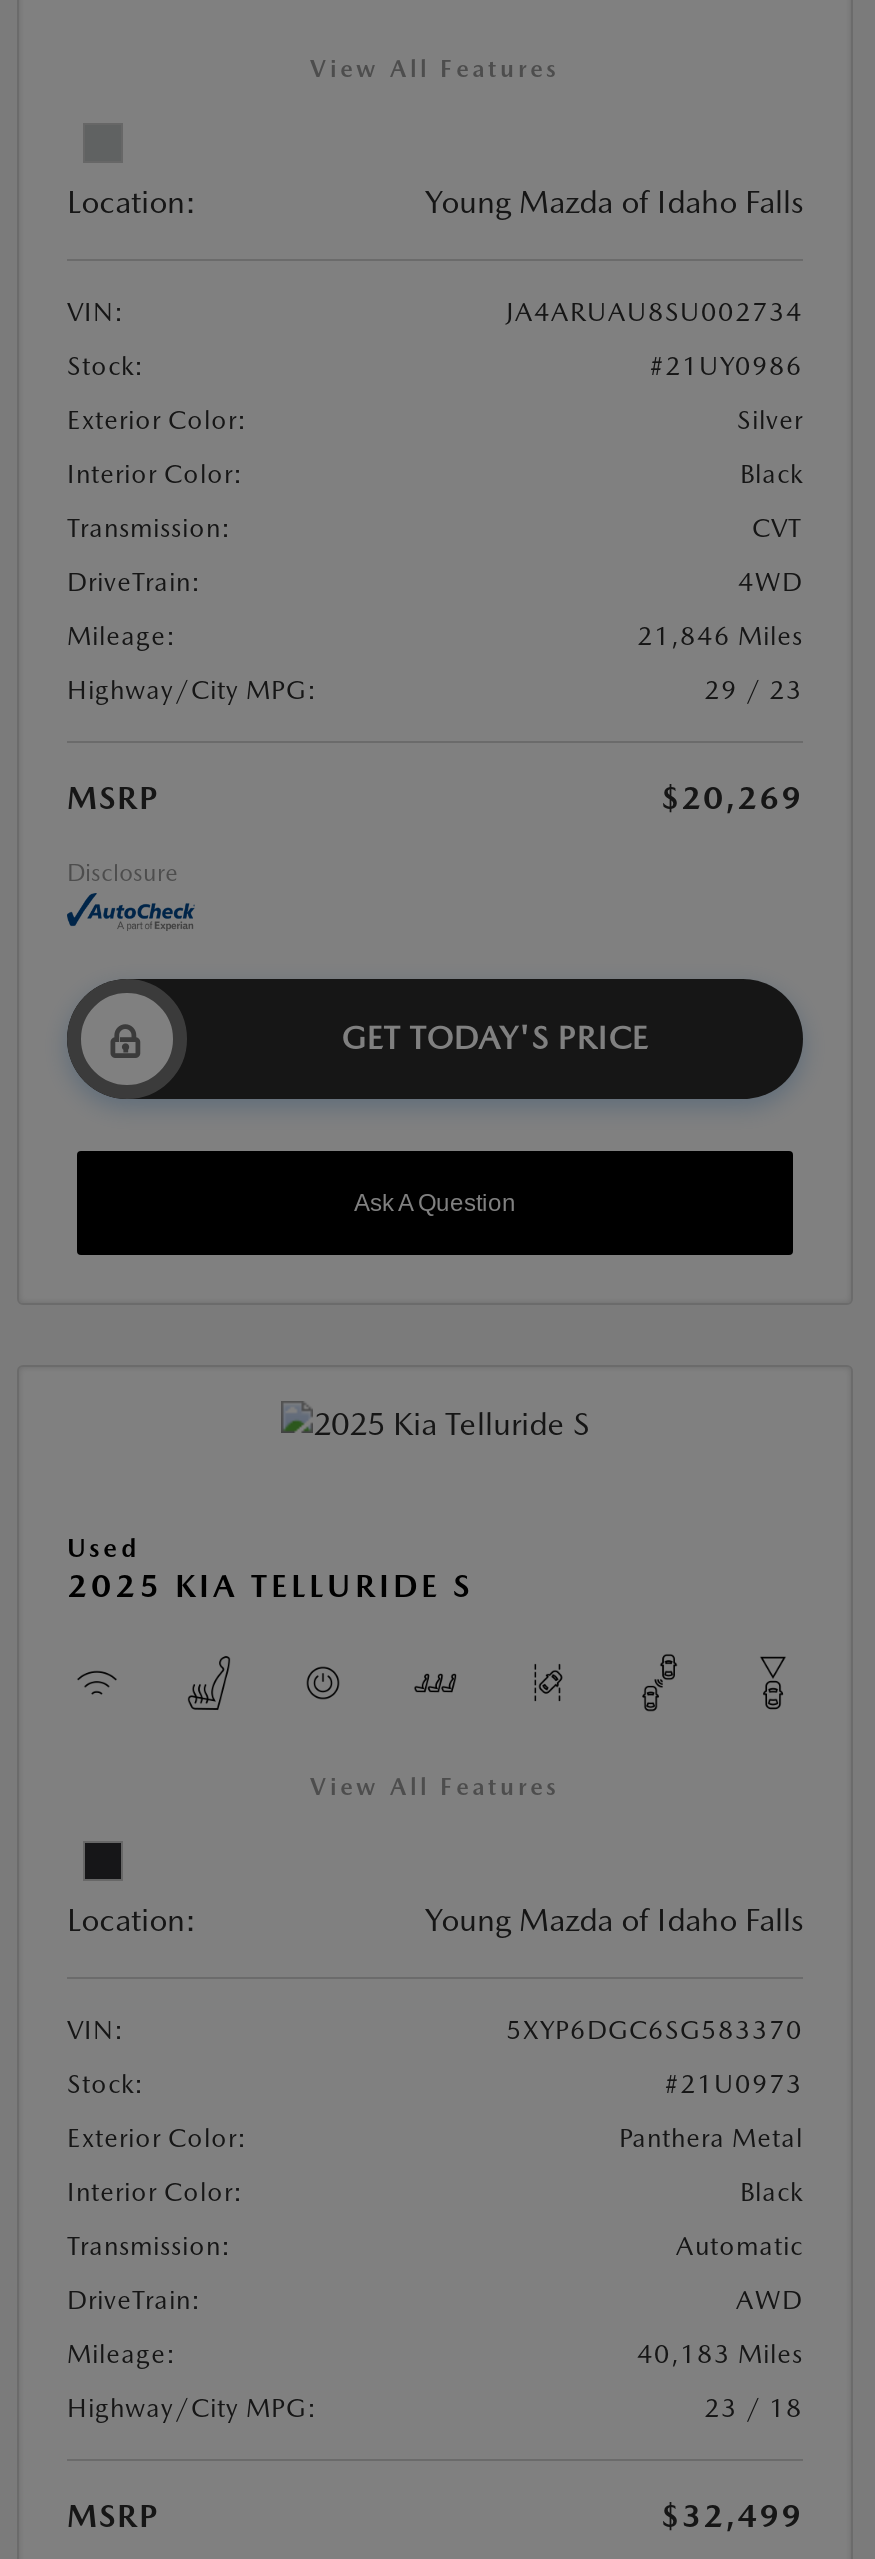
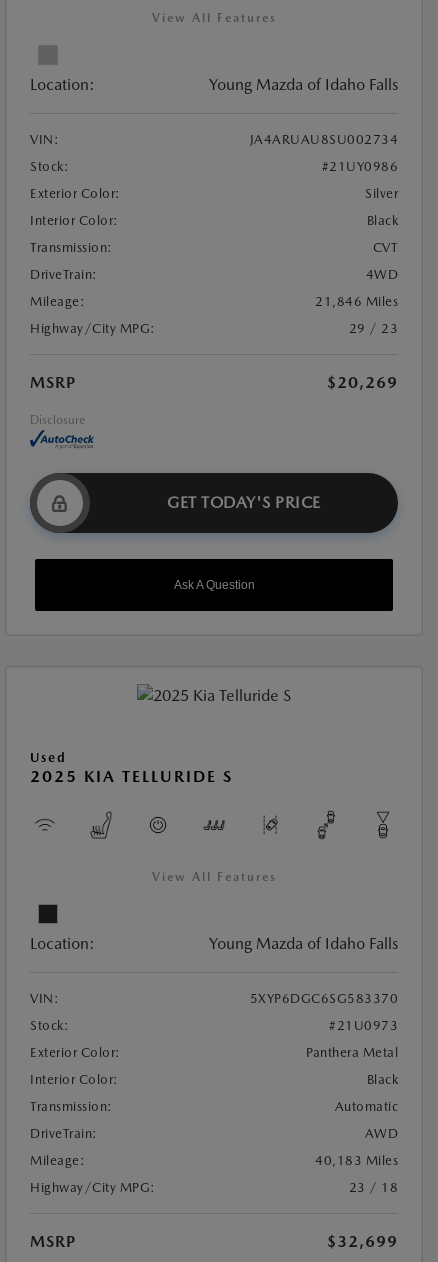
- $32,499
+ $32,699
